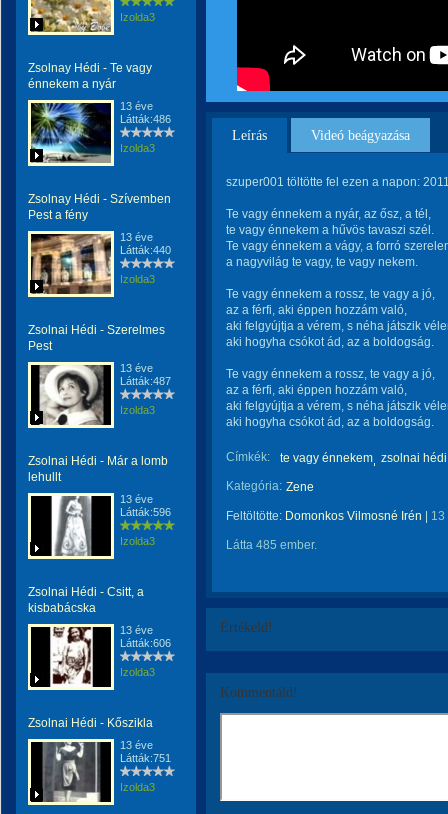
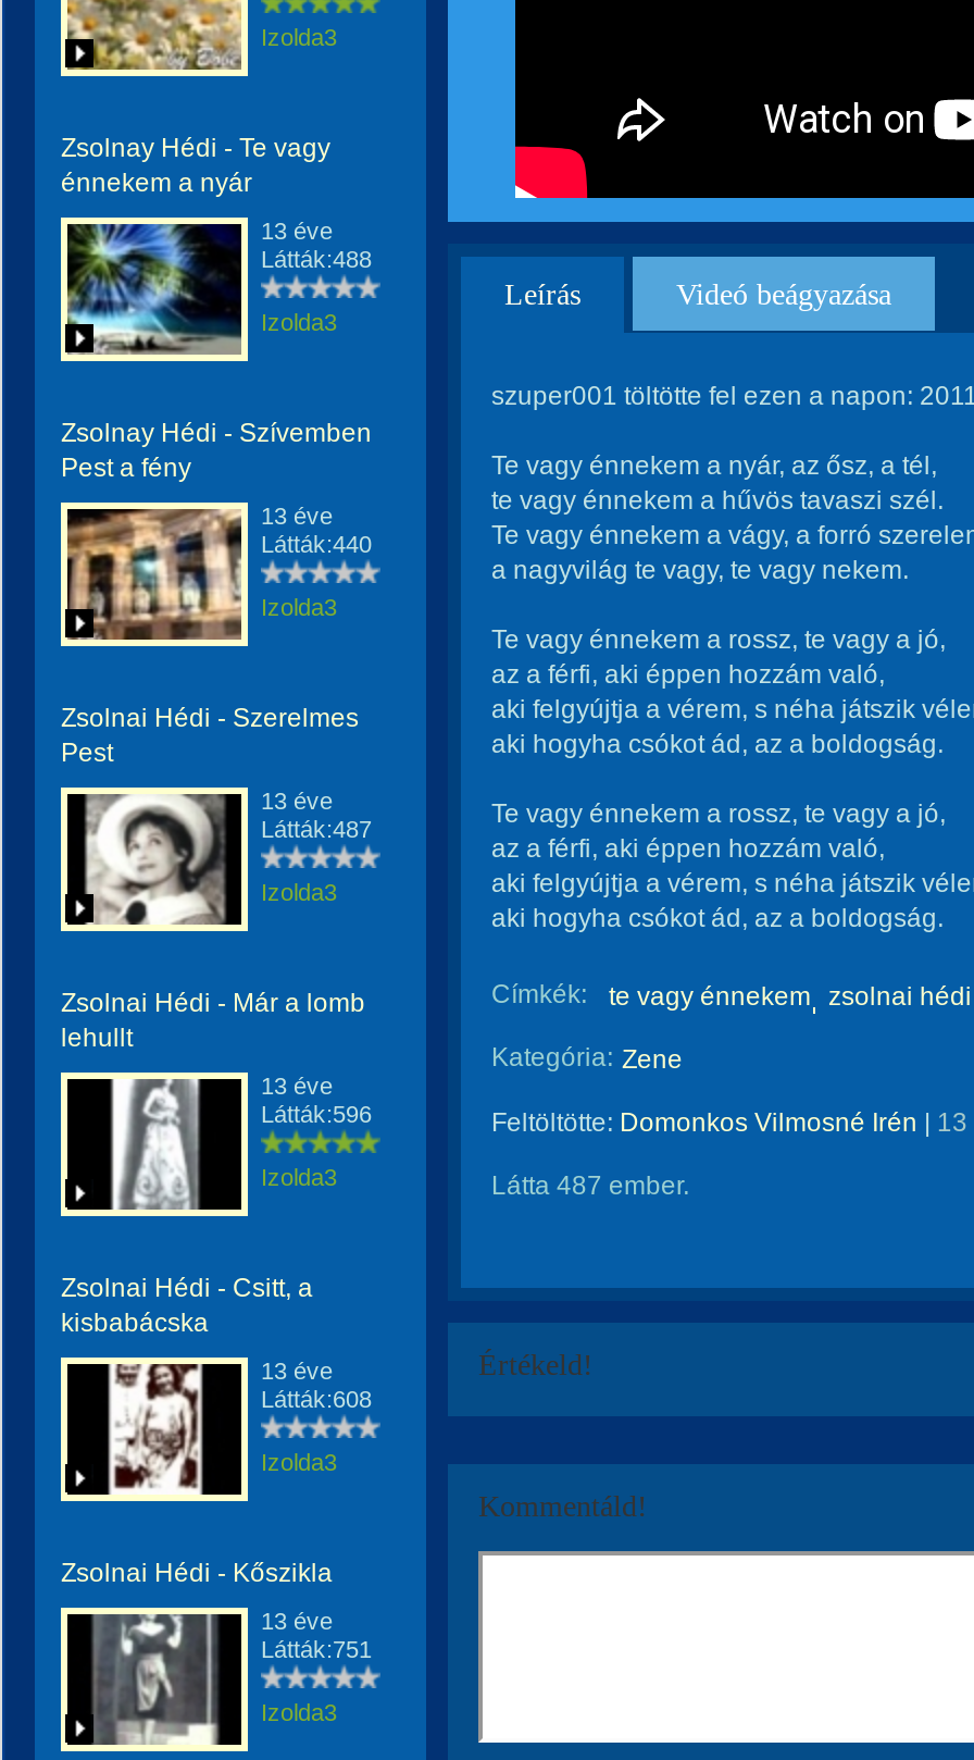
- Látták:486
+ Látták:488

- Látta 485 ember.
+ Látta 487 ember.

- Látták:606
+ Látták:608
